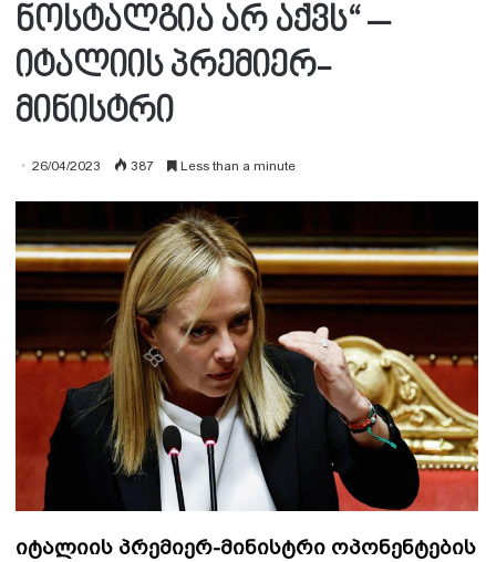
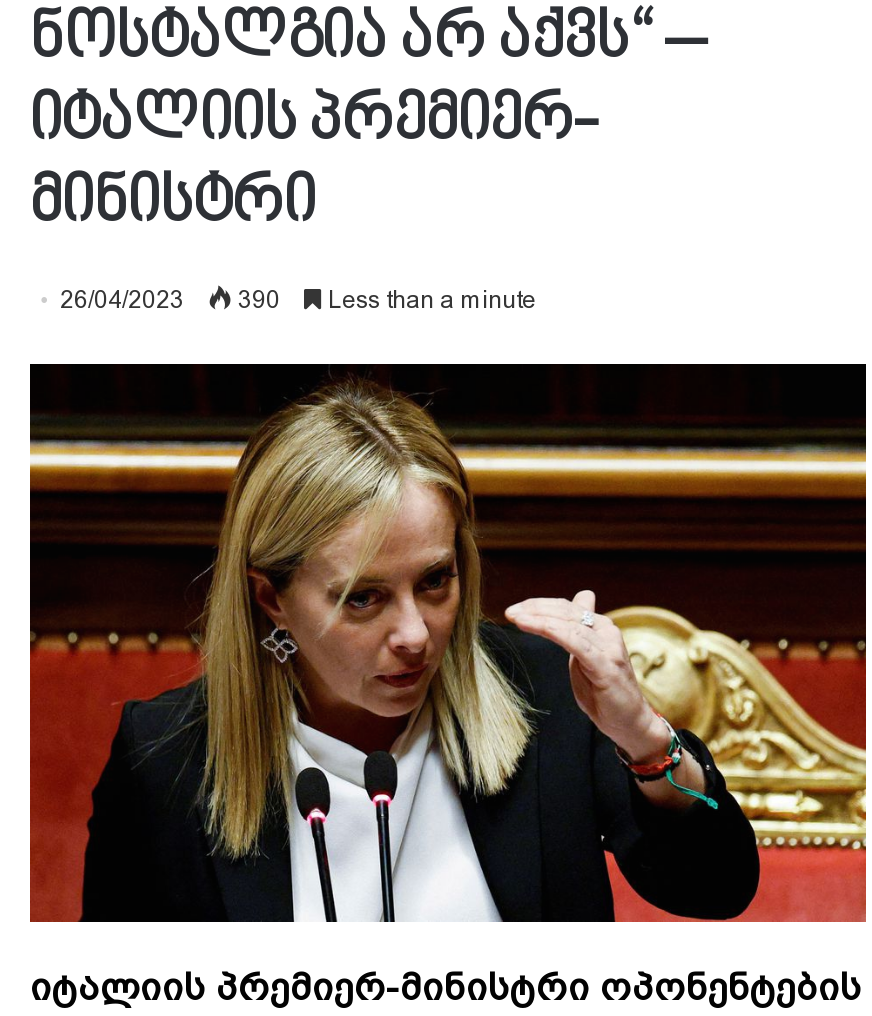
- 26/04/2023 387 Less than a minute
+ 26/04/2023 390 Less than a minute
